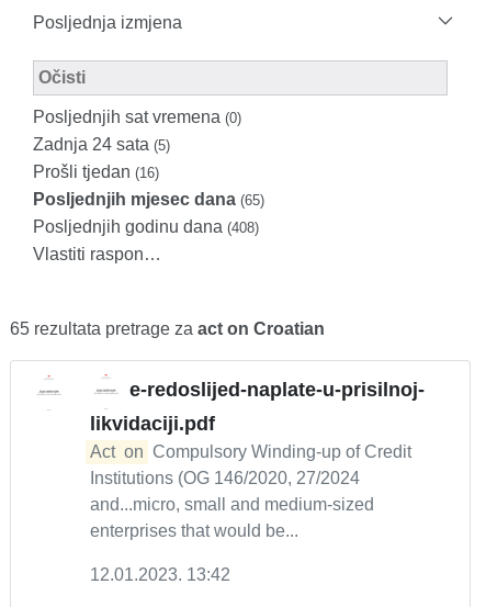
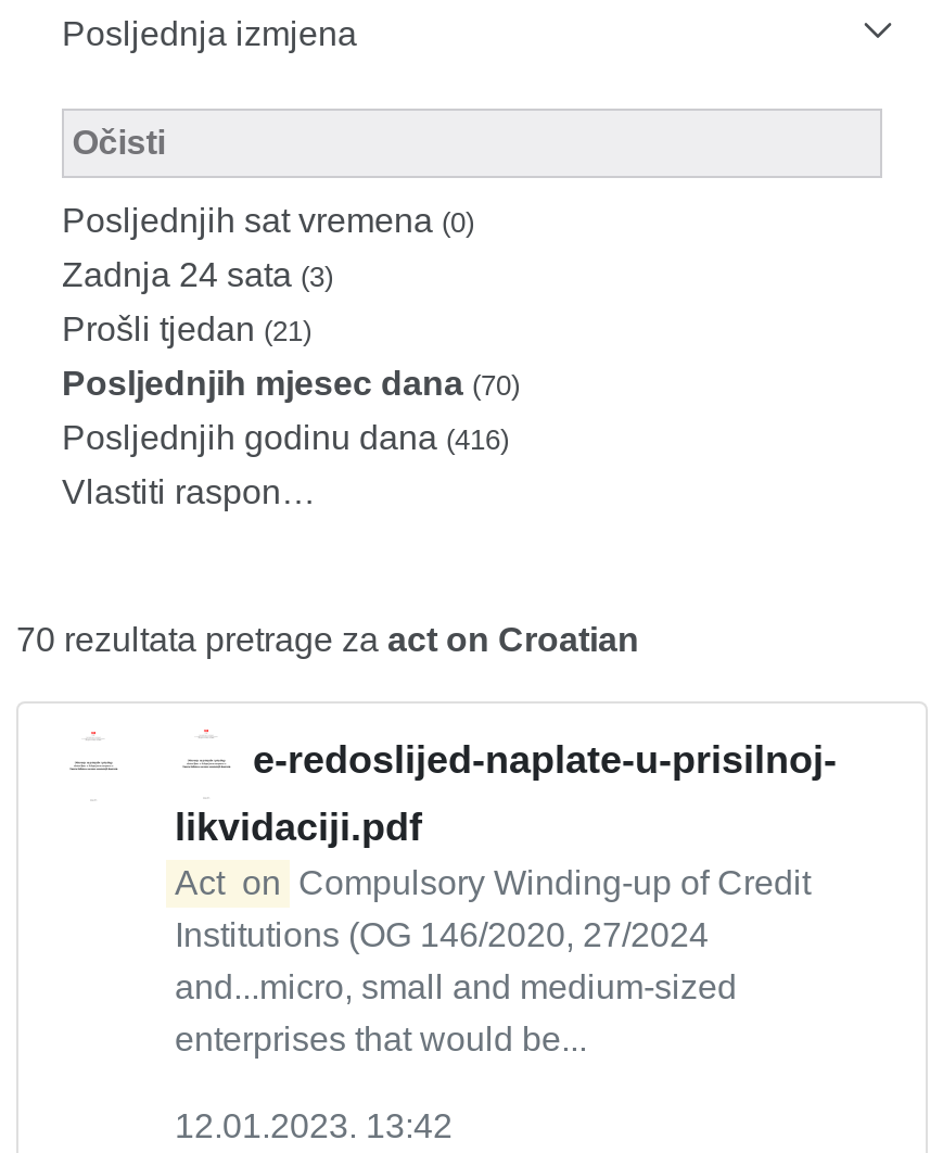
- Zadnja 24 sata (5)
+ Zadnja 24 sata (3)

- Prošli tjedan (16)
+ Prošli tjedan (21)

- Posljednjih mjesec dana (65)
+ Posljednjih mjesec dana (70)

- Posljednjih godinu dana (408)
+ Posljednjih godinu dana (416)

- 65 rezultata pretrage za act on Croatian
+ 70 rezultata pretrage za act on Croatian
